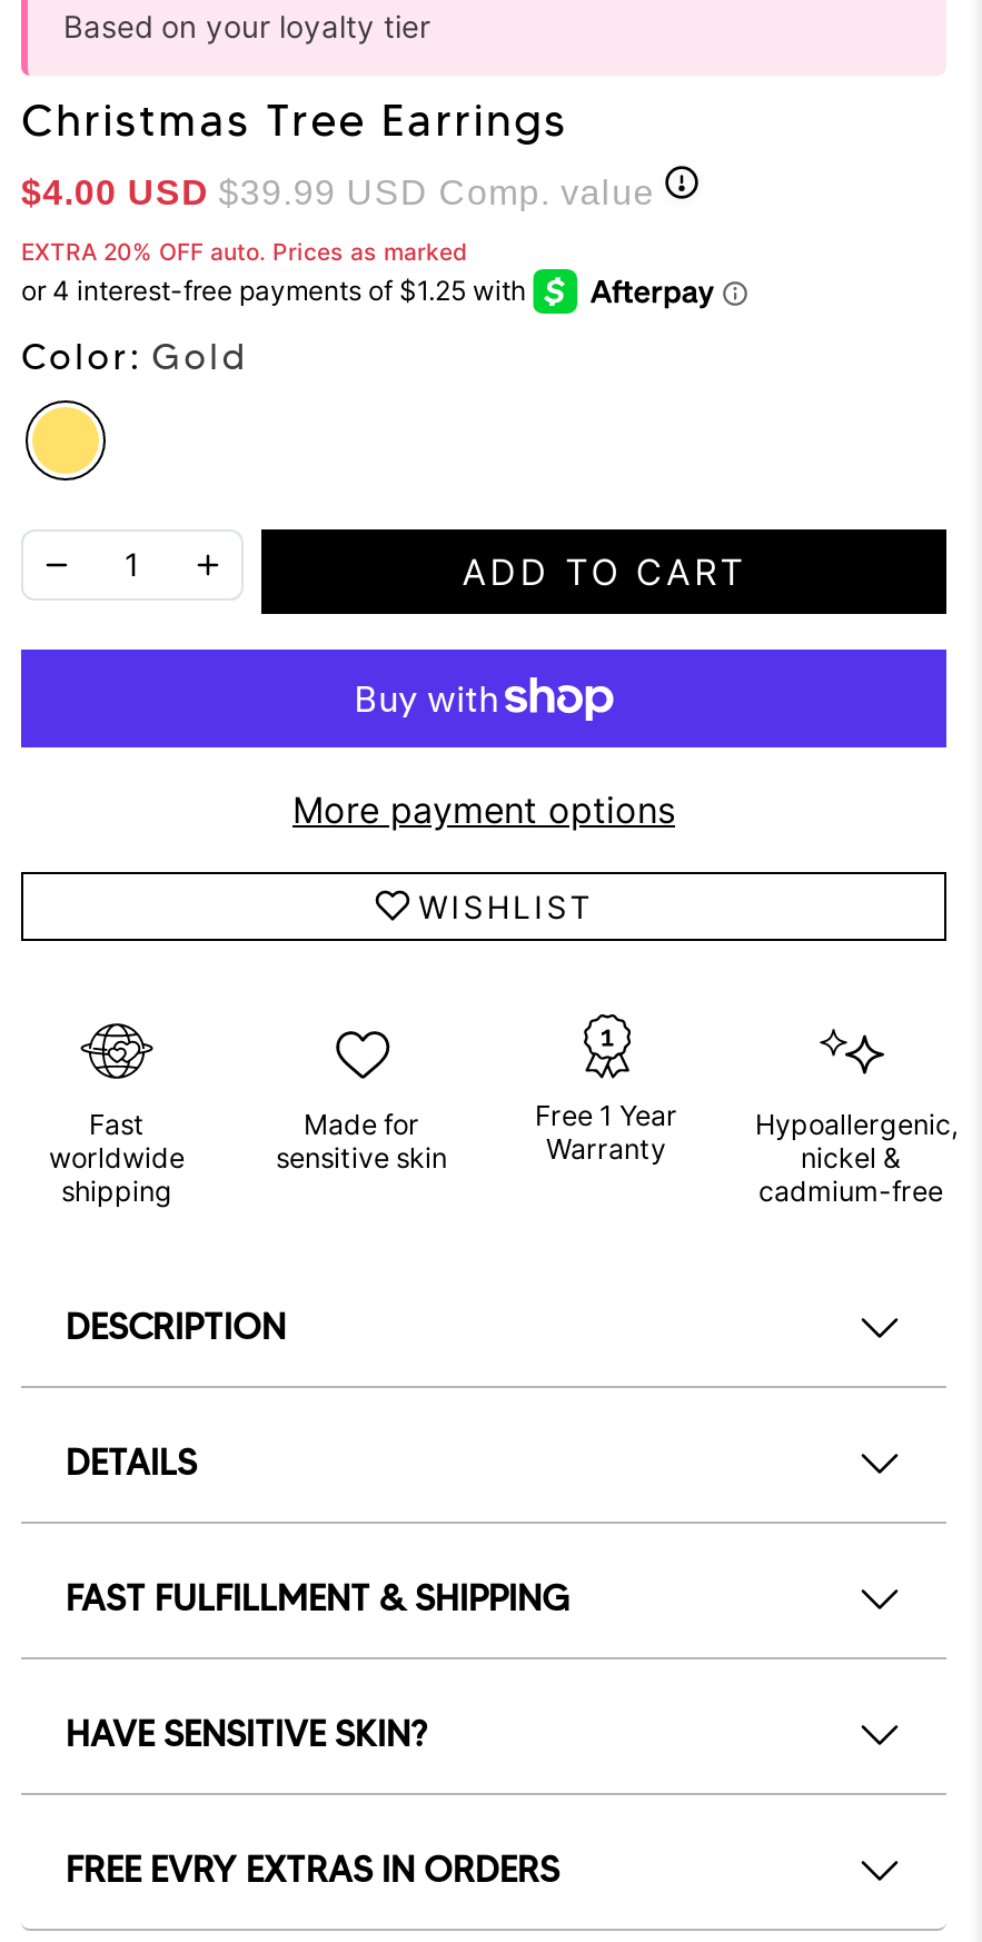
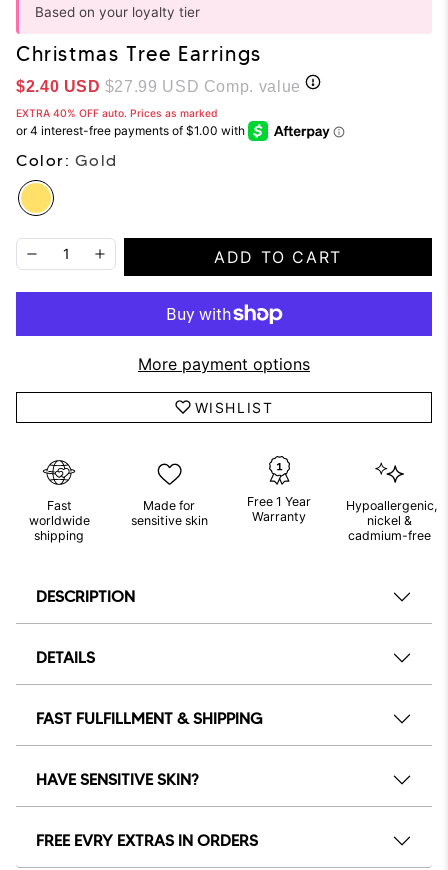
- $4.00 USD $39.99 USD Comp. value
+ $2.40 USD $27.99 USD Comp. value

- EXTRA 20% OFF auto. Prices as marked
+ EXTRA 40% OFF auto. Prices as marked
